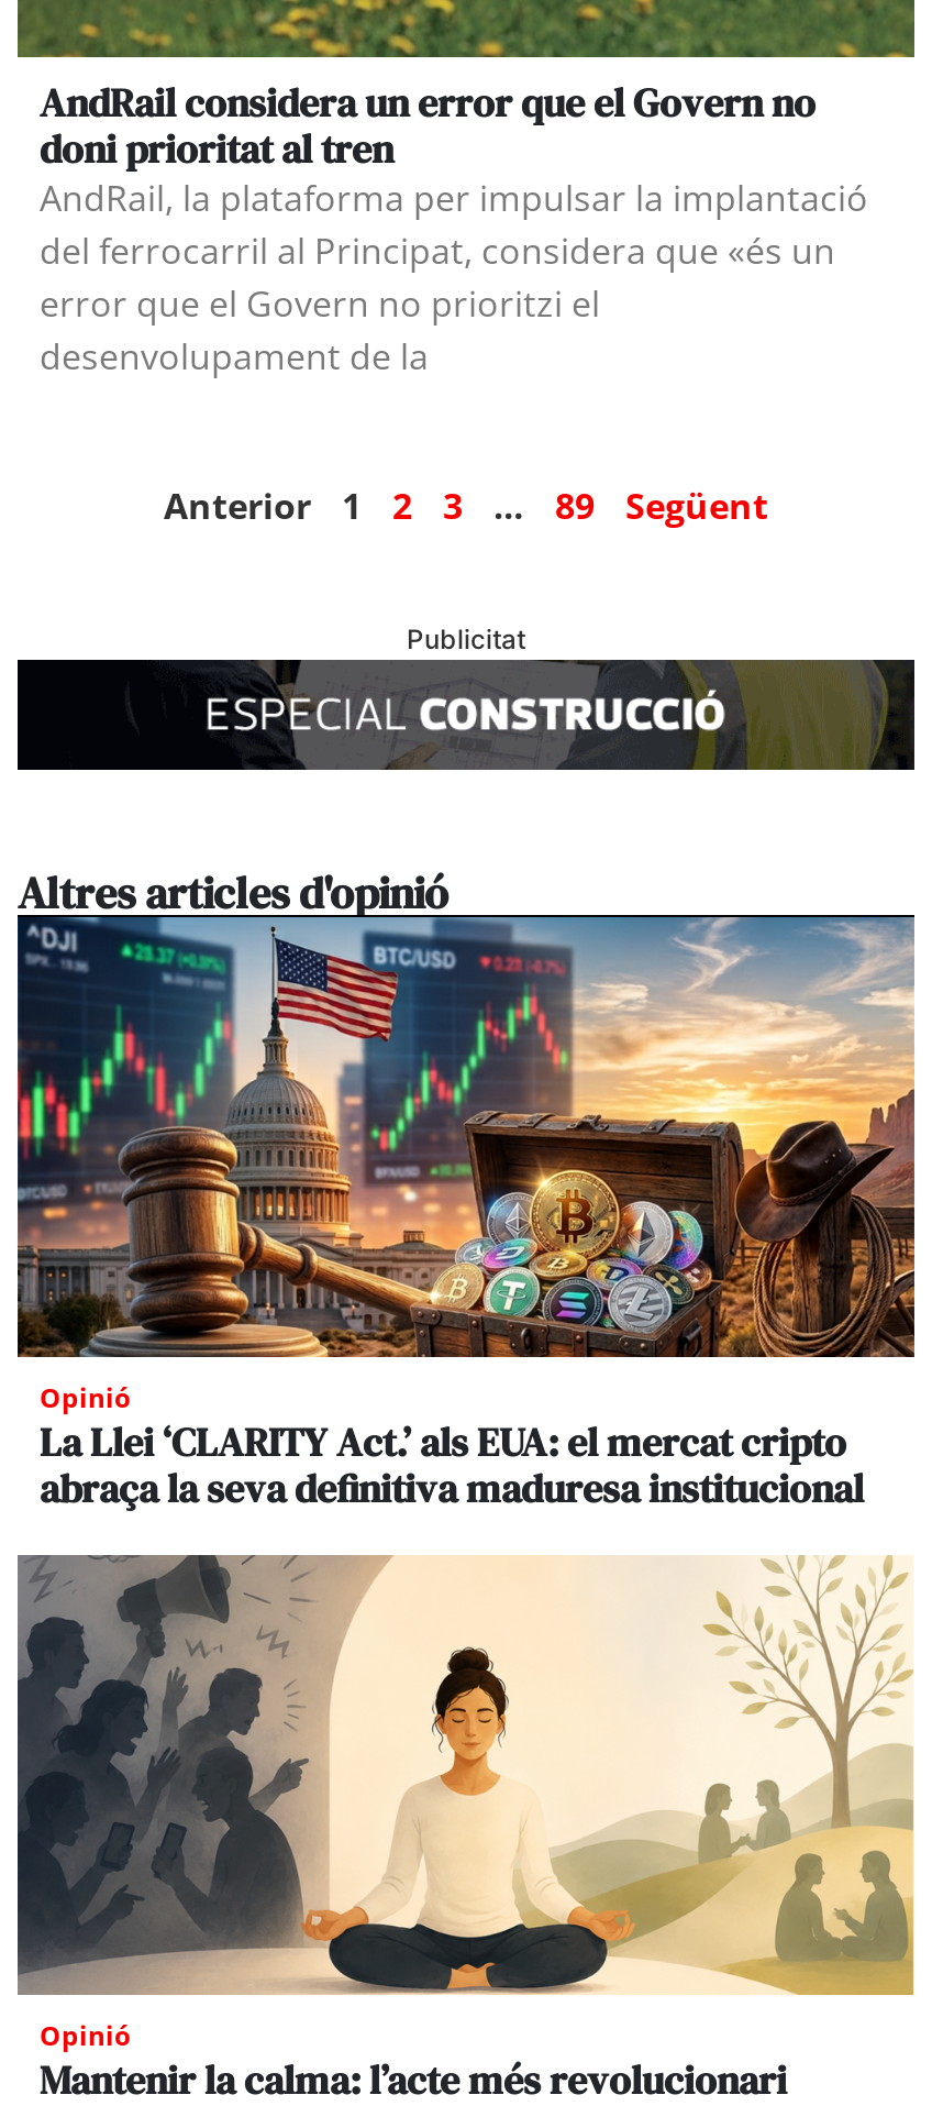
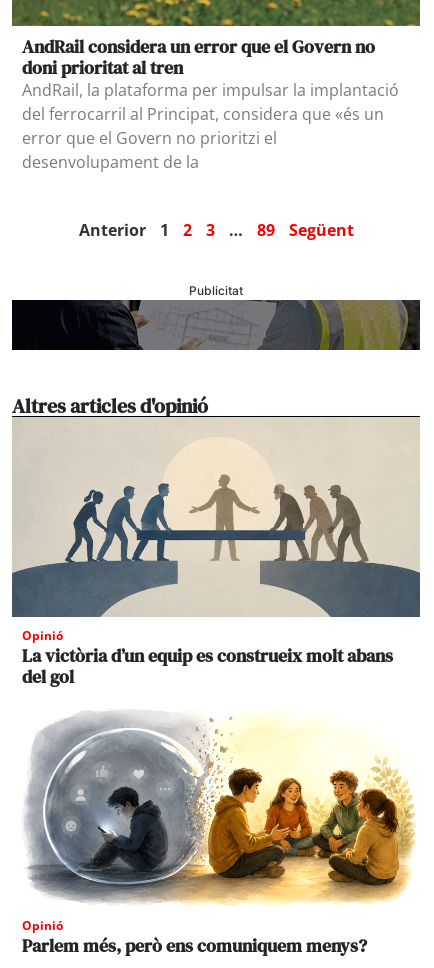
- [image]
+ [image]

- [image]
- La Llei ‘CLARITY Act.’ als EUA: el mercat cripto
- abraça la seva definitiva maduresa institucional
+ [image]
+ La victòria d’un equip es construeix molt abans
+ del gol

- [image]
- Mantenir la calma: l’acte més revolucionari
+ [image]
+ Parlem més, però ens comuniquem menys?
